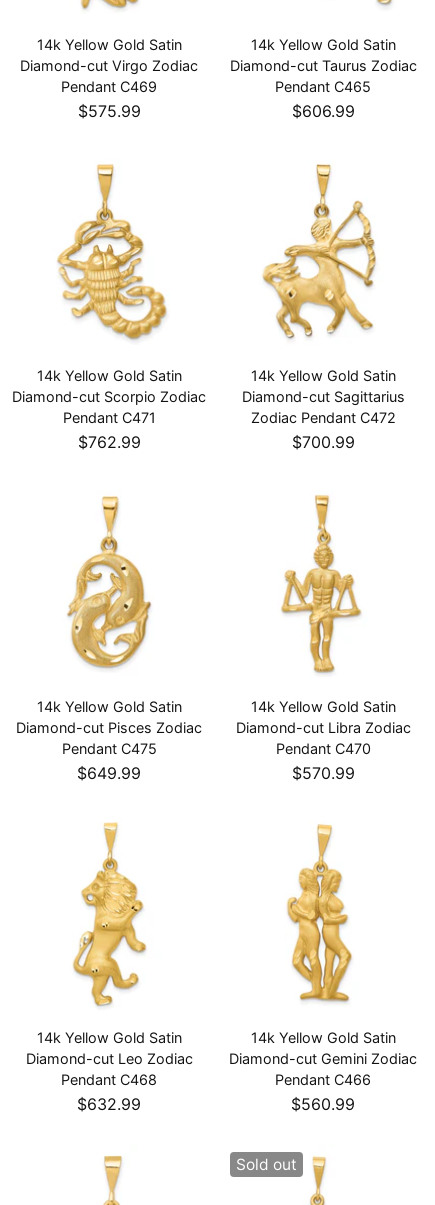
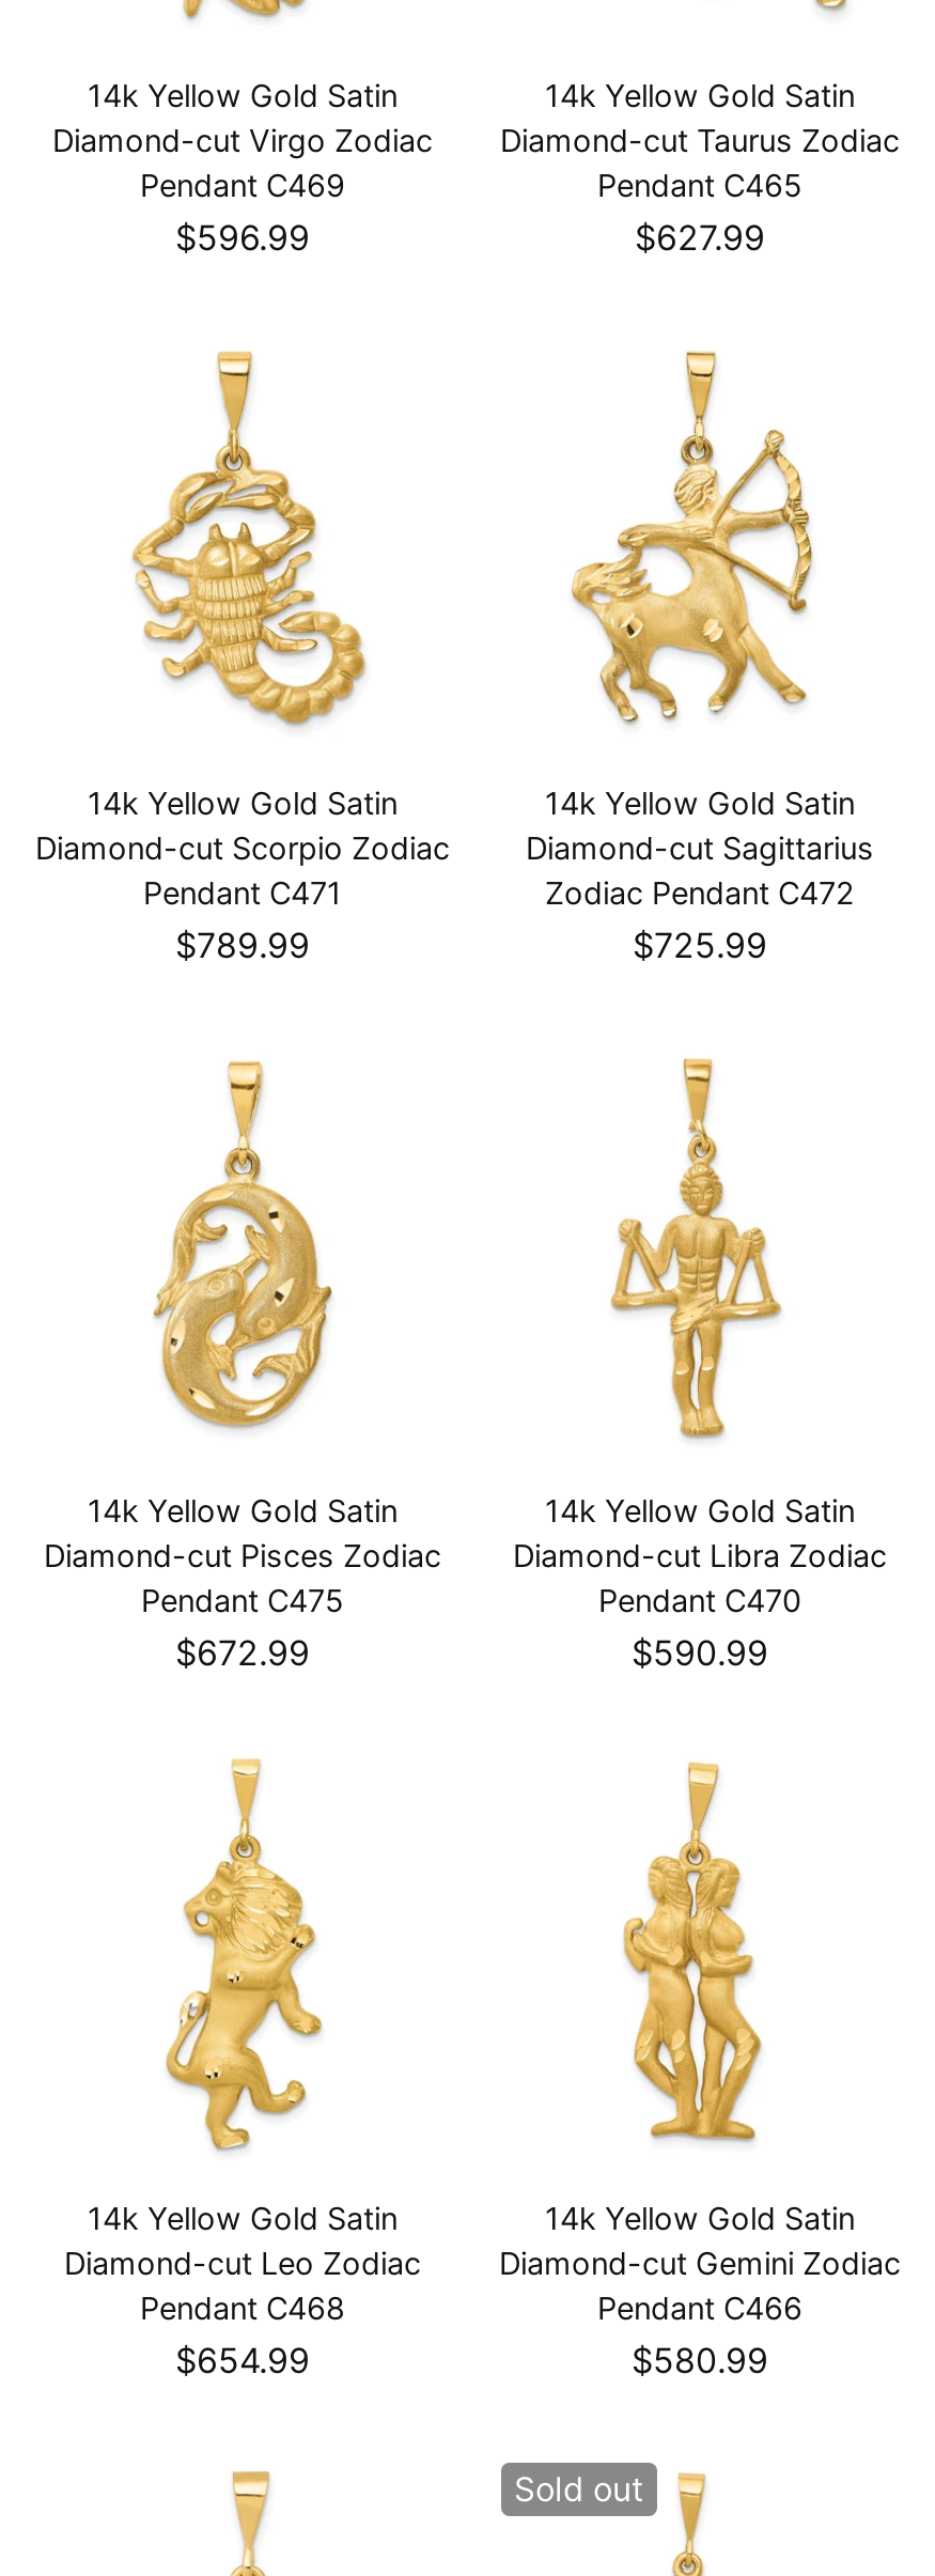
- $575.99
+ $596.99

- $606.99
+ $627.99

- $762.99
+ $789.99

- $700.99
+ $725.99

- $649.99
+ $672.99

- $570.99
+ $590.99

- $632.99
+ $654.99

- $560.99
+ $580.99
